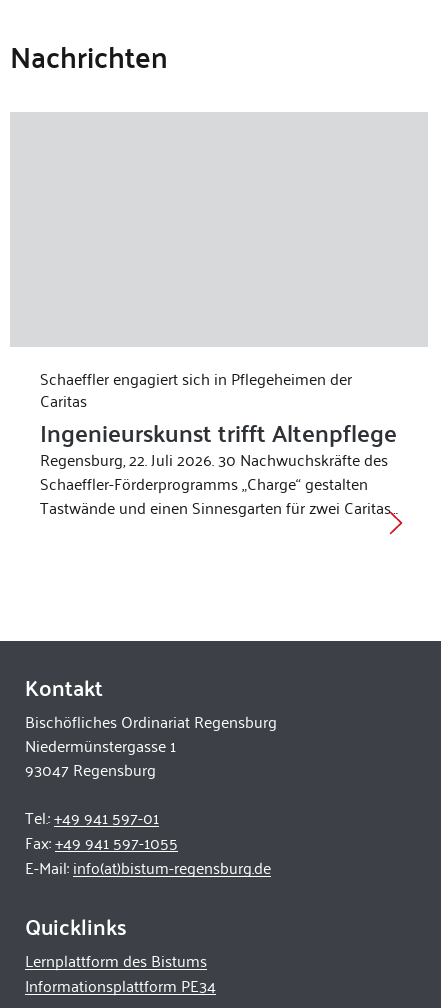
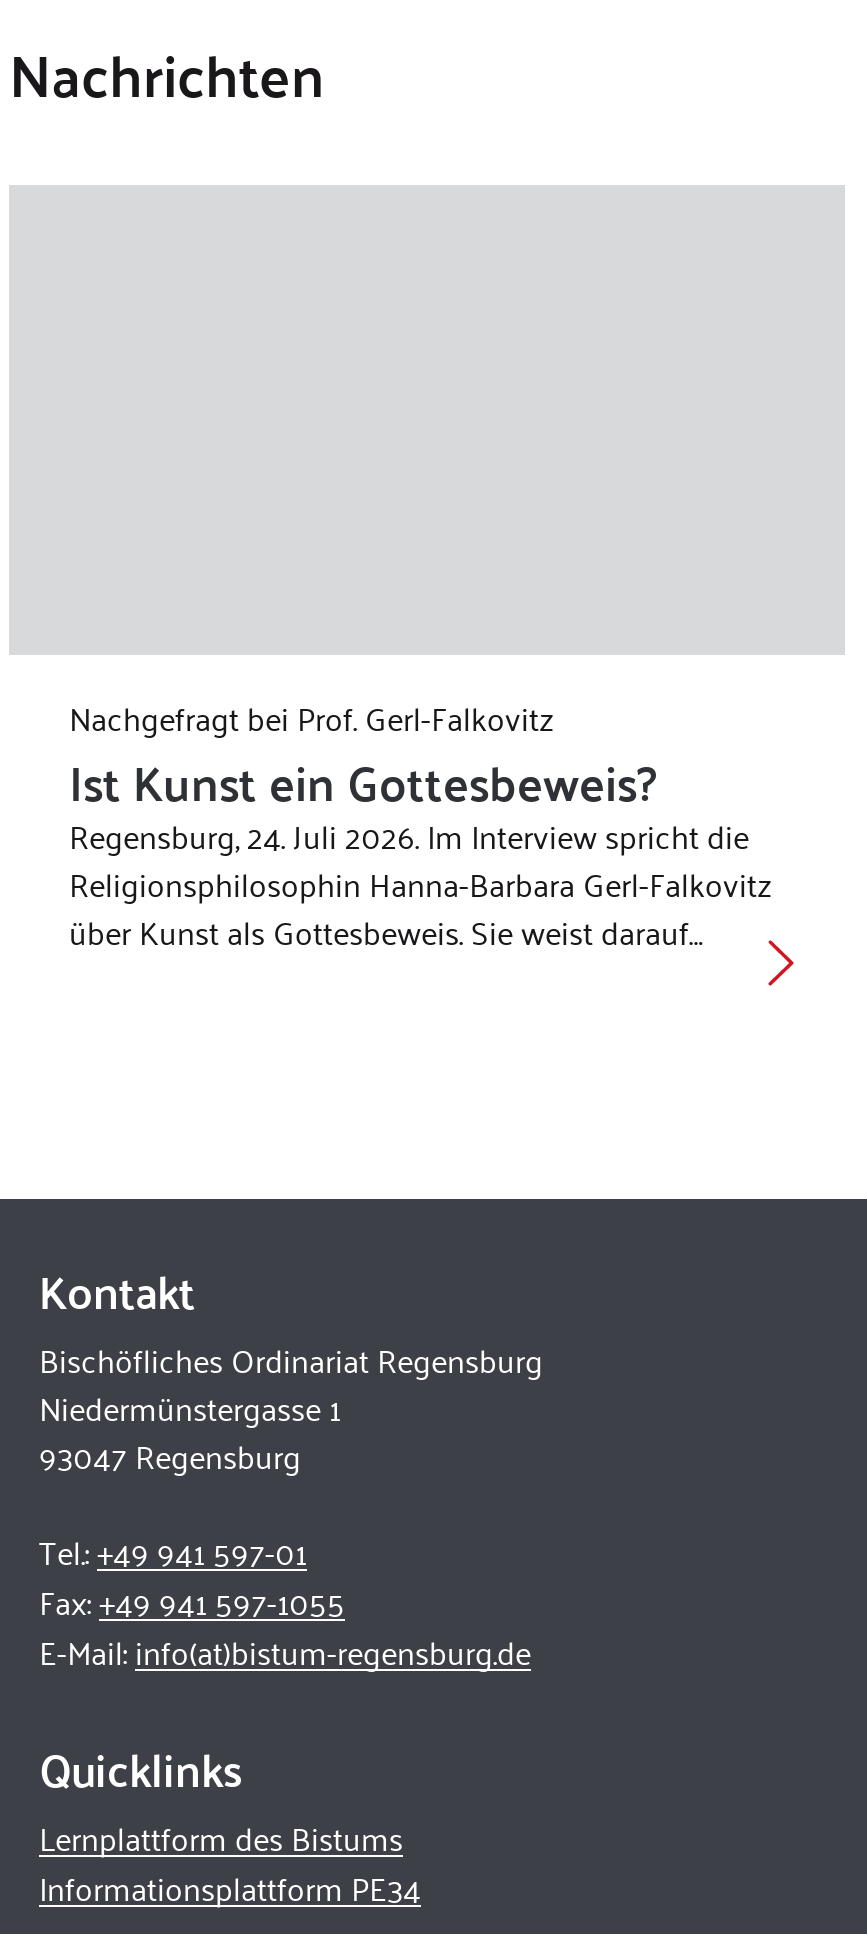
- Schaeffler engagiert sich in Pflegeheimen der
- Caritas
- Ingenieurskunst trifft Altenpflege
- Regensburg, 22. Juli 2026. 30 Nachwuchskräfte des
- Schaeffler-Förderprogramms „Charge“ gestalten
- Tastwände und einen Sinnesgarten für zwei Caritas…
+ Nachgefragt bei Prof. Gerl-Falkovitz
+ Ist Kunst ein Gottesbeweis?
+ Regensburg, 24. Juli 2026. Im Interview spricht die
+ Religionsphilosophin Hanna-Barbara Gerl-Falkovitz
+ über Kunst als Gottesbeweis. Sie weist darauf…
